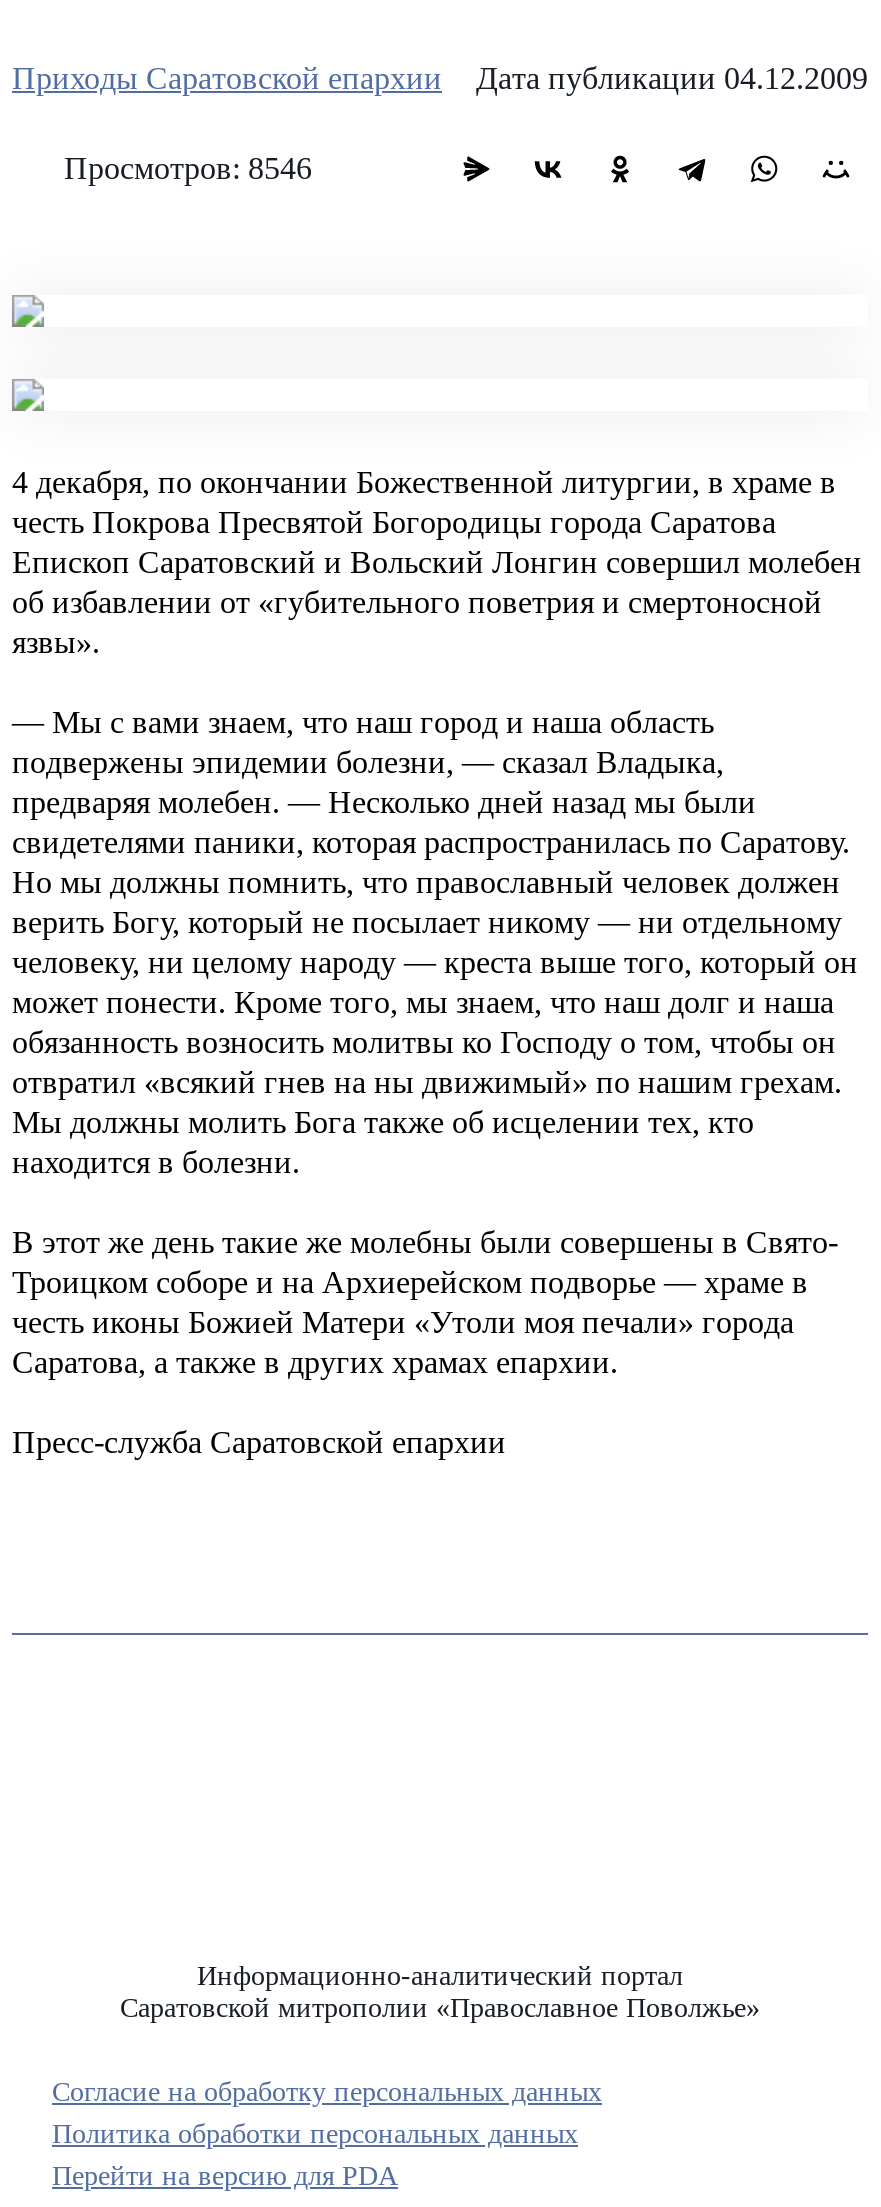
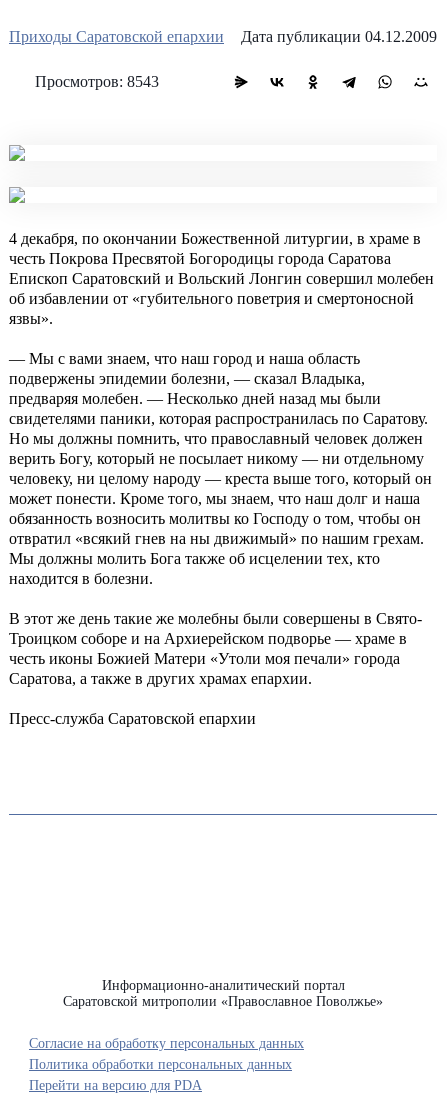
- Просмотров: 8546
+ Просмотров: 8543
